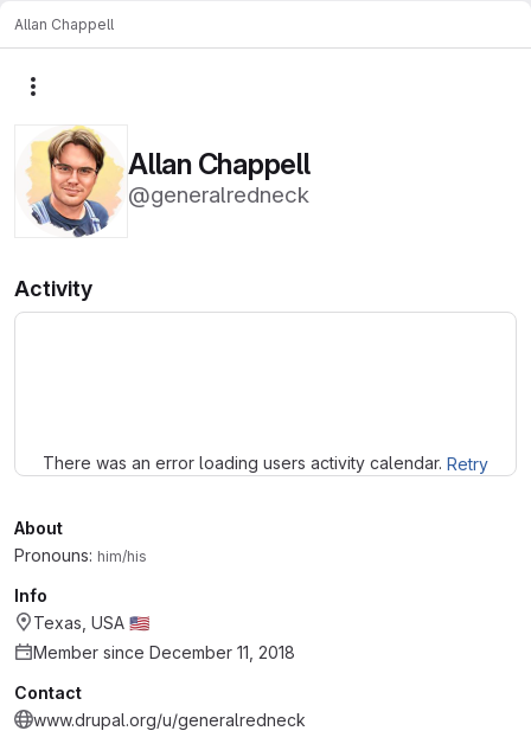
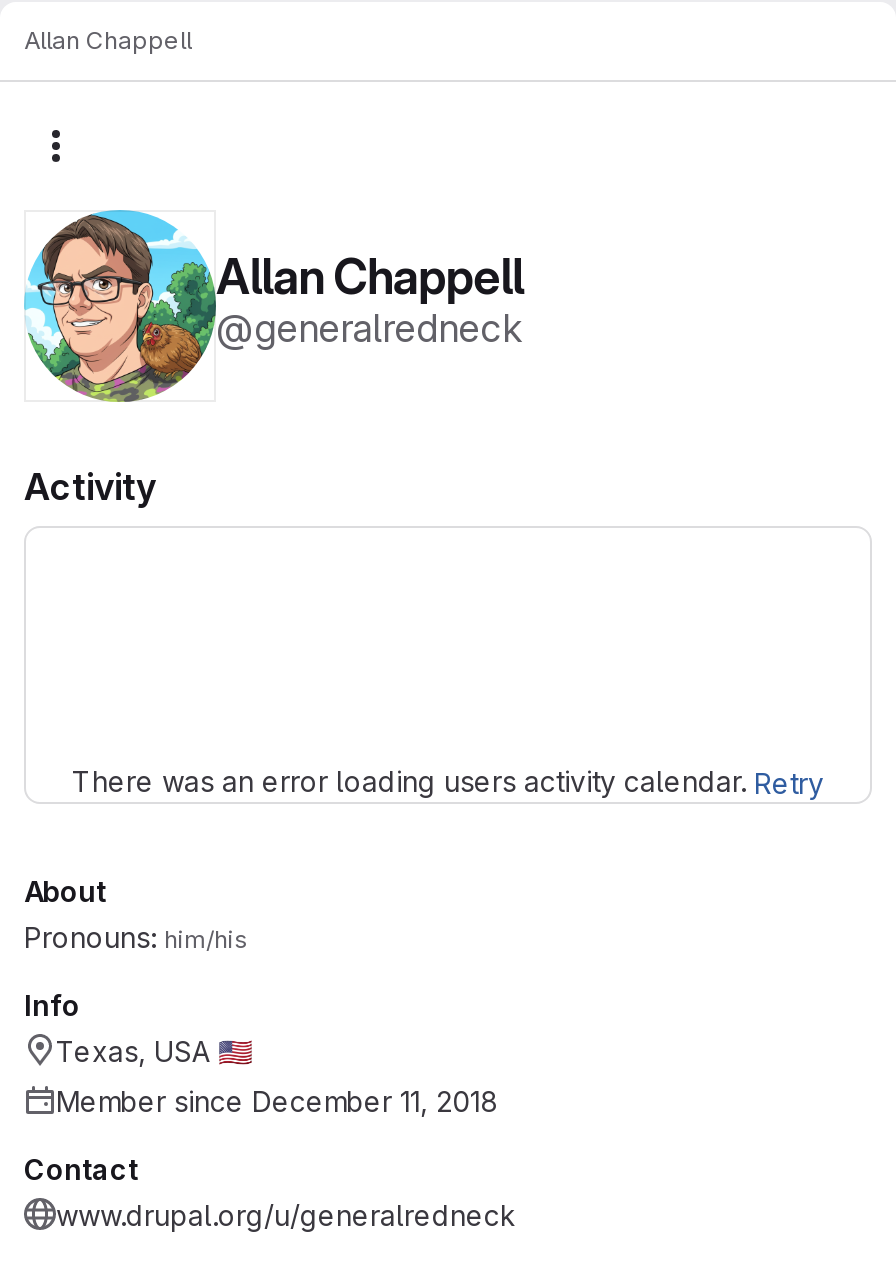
- [image]
+ [image]
